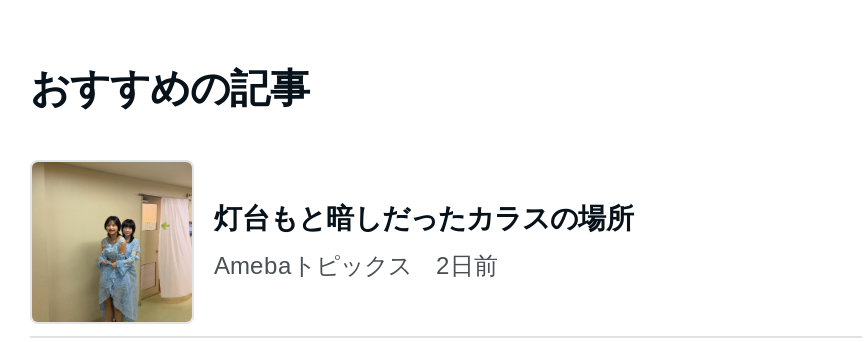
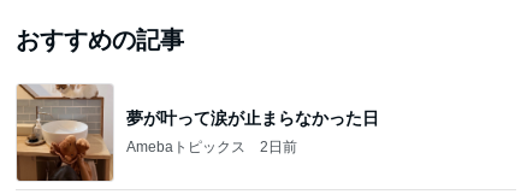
- [image]
- 灯台もと暗しだったカラスの場所
+ [image]
+ 夢が叶って涙が止まらなかった日
